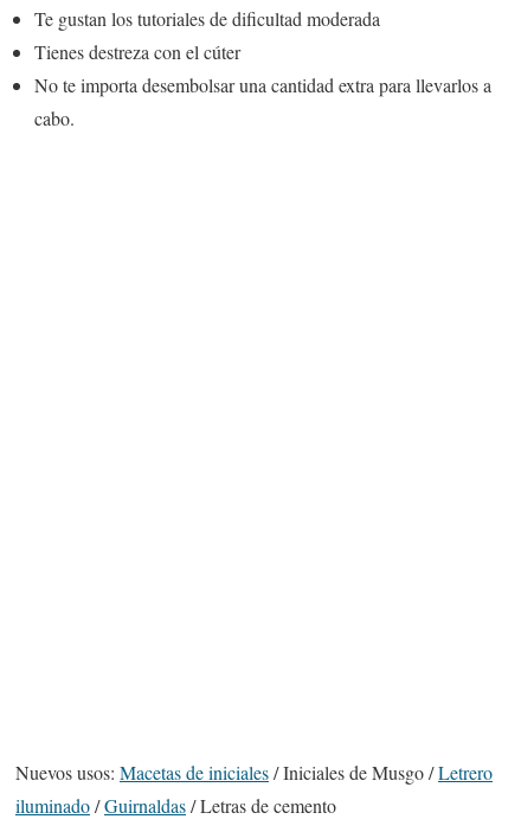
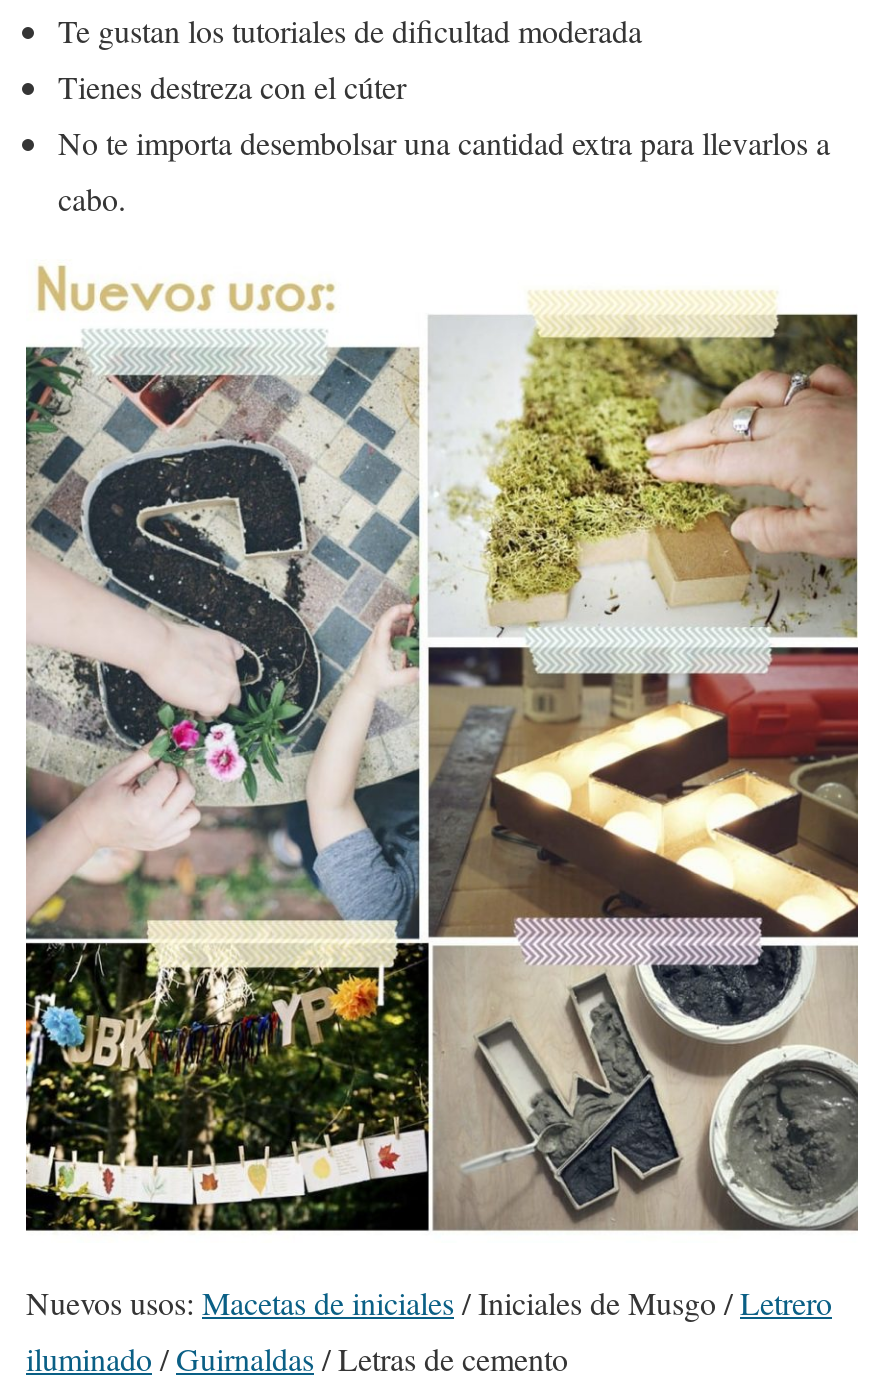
+ [image]
